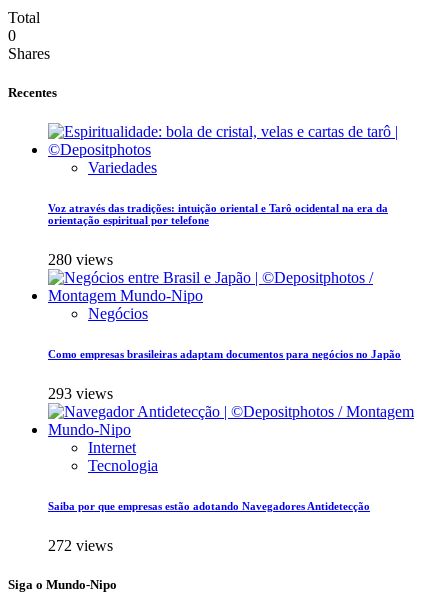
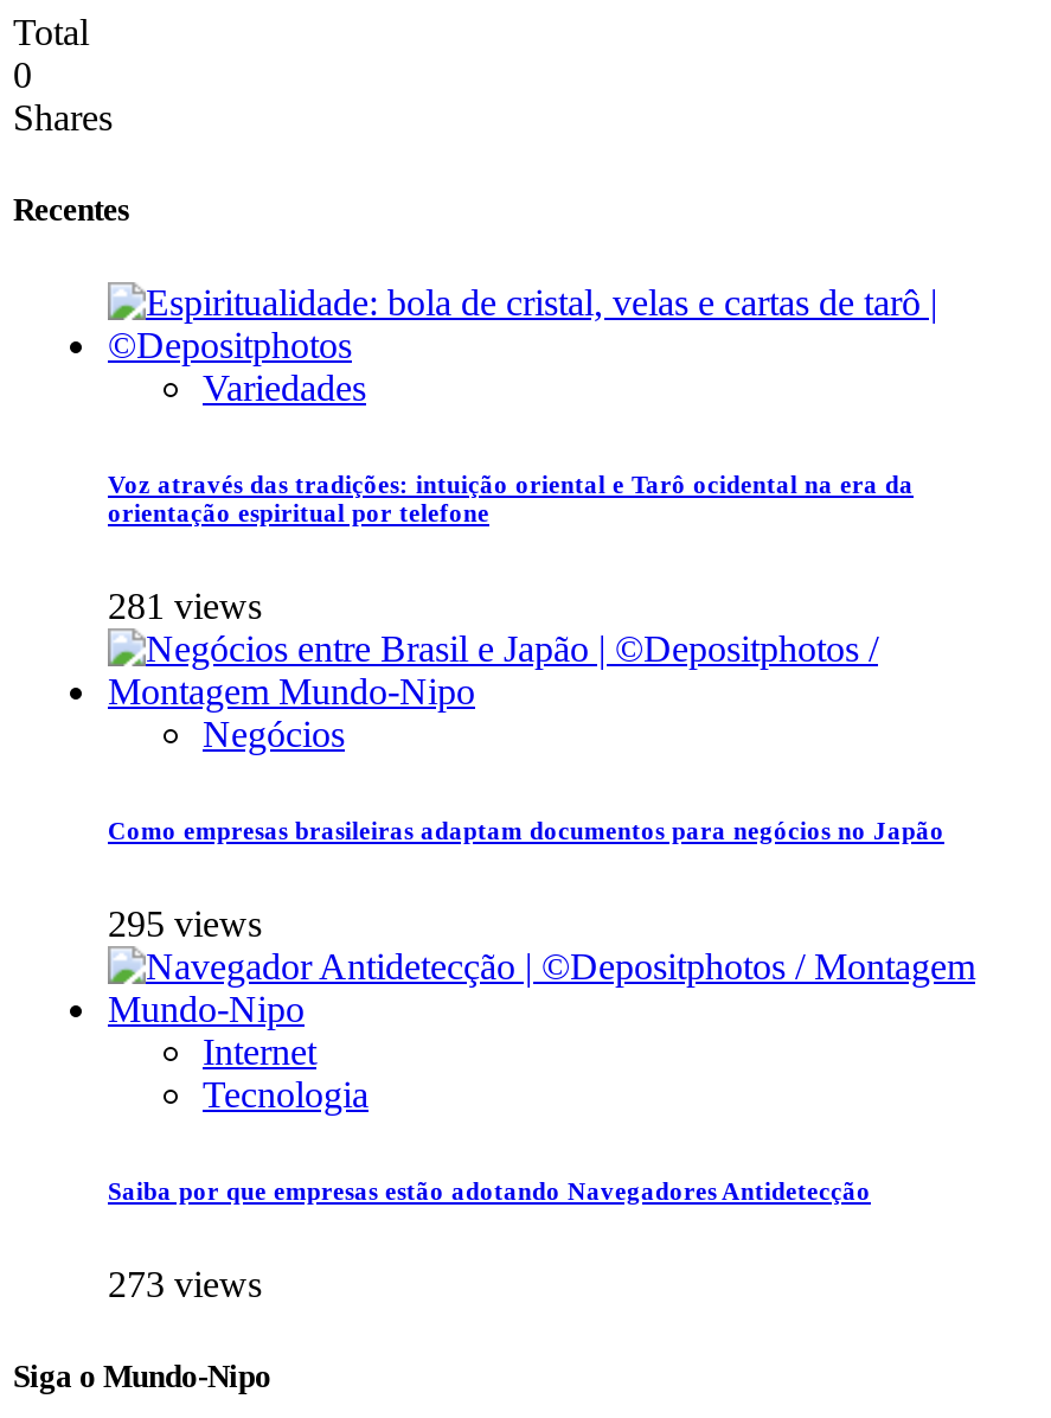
- 280 views
+ 281 views

- 293 views
+ 295 views

- 272 views
+ 273 views
